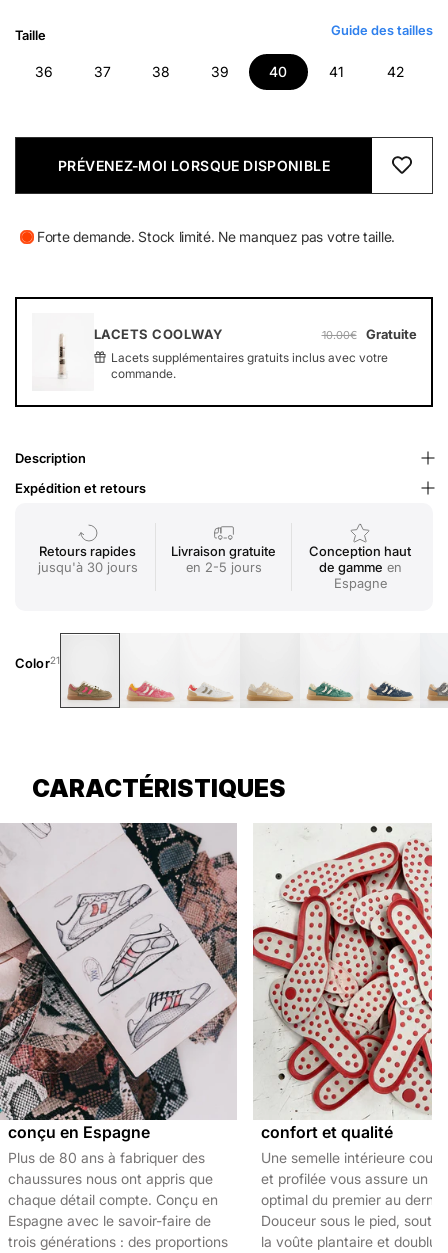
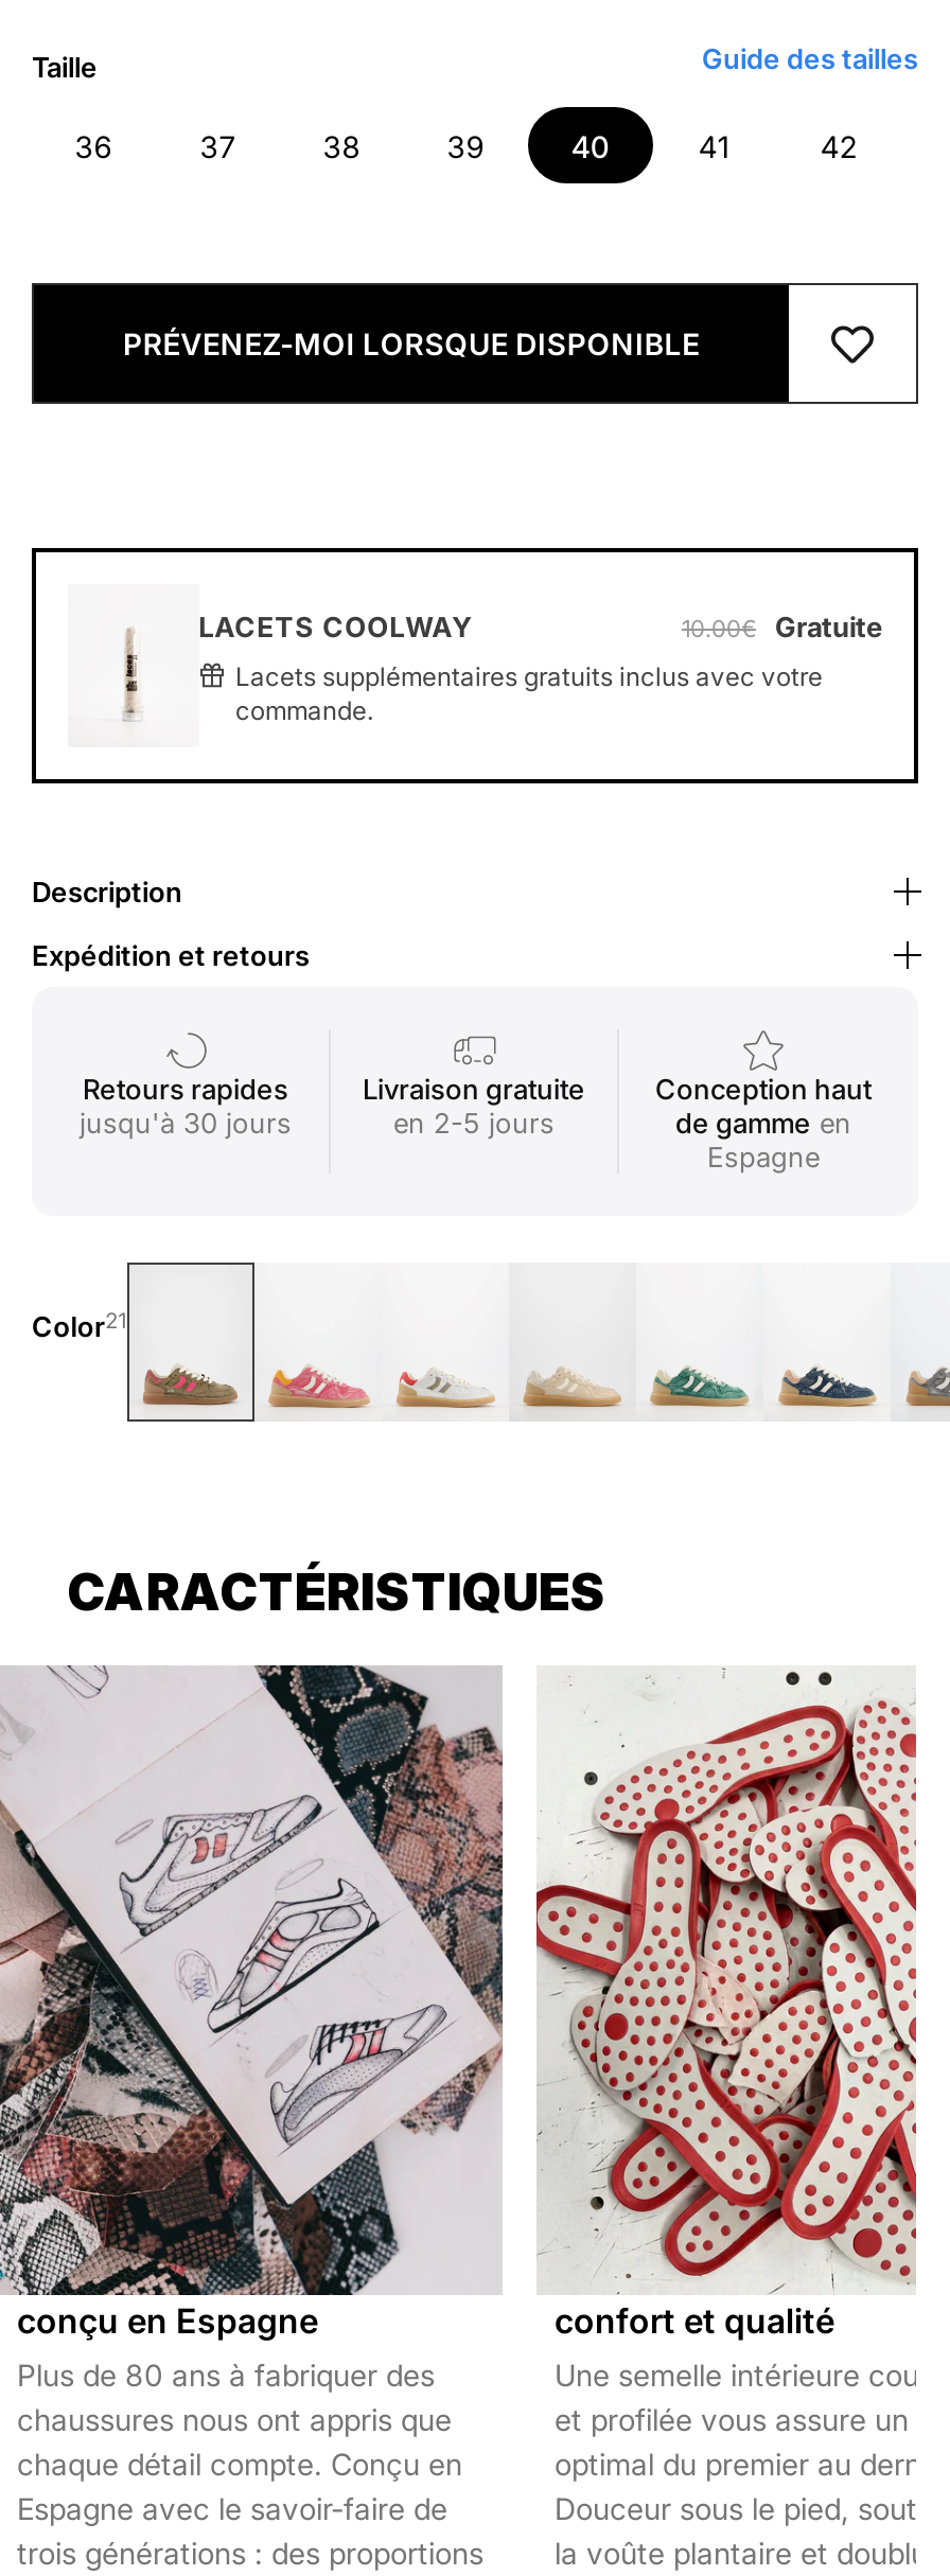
- Forte demande. Stock limité. Ne manquez pas votre taille.
